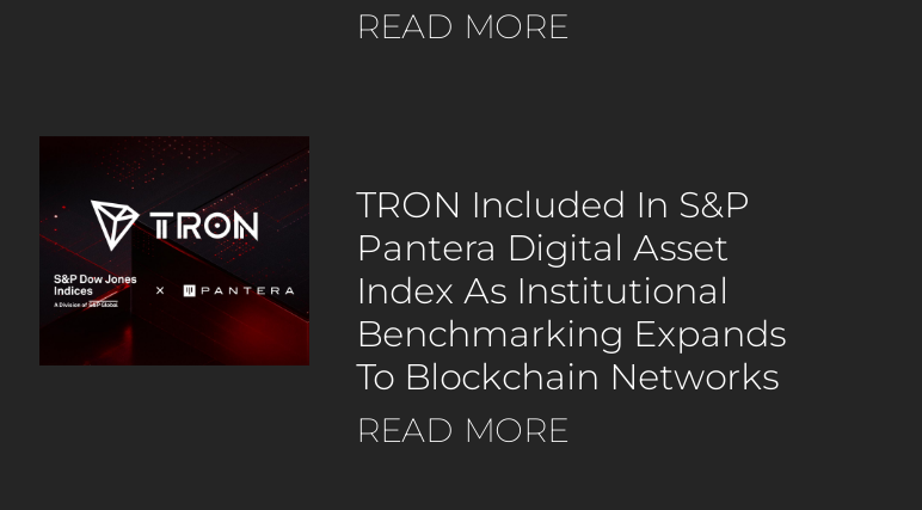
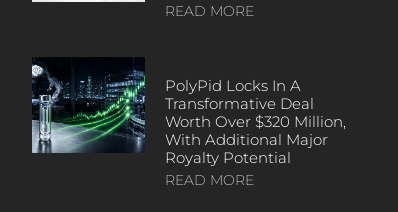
- [image]
- TRON Included In S&P
- Pantera Digital Asset
- Index As Institutional
- Benchmarking Expands
- To Blockchain Networks
+ [image]
+ PolyPid Locks In A
+ Transformative Deal
+ Worth Over $320 Million,
+ With Additional Major
+ Royalty Potential
